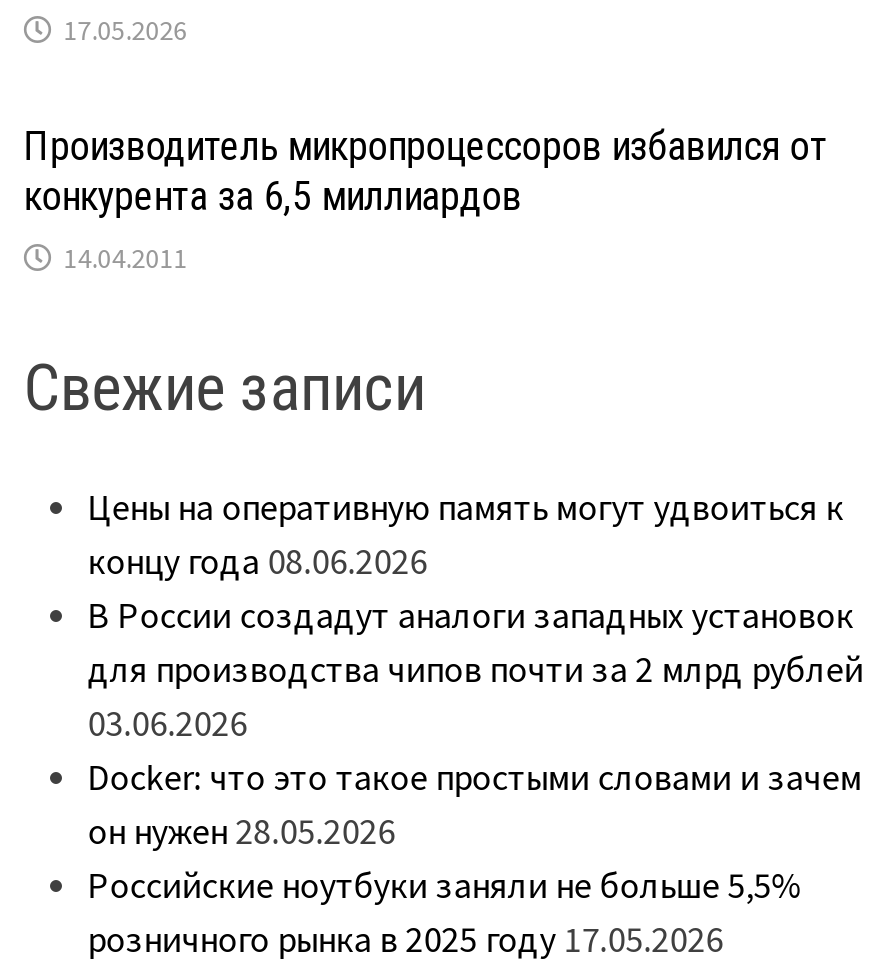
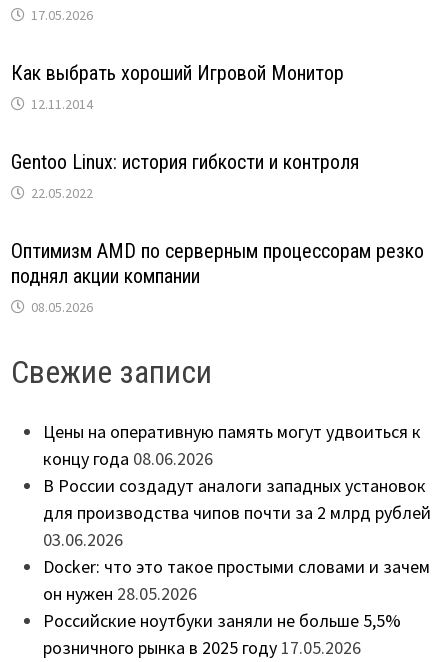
- Производитель микропроцессоров избавился от
- конкурента за 6,5 миллиардов
- 14.04.2011
+ Как выбрать хороший Игровой Монитор
+ 12.11.2014
+ Gentoo Linux: история гибкости и контроля
+ 22.05.2022
+ Оптимизм AMD по серверным процессорам резко
+ поднял акции компании
+ 08.05.2026
